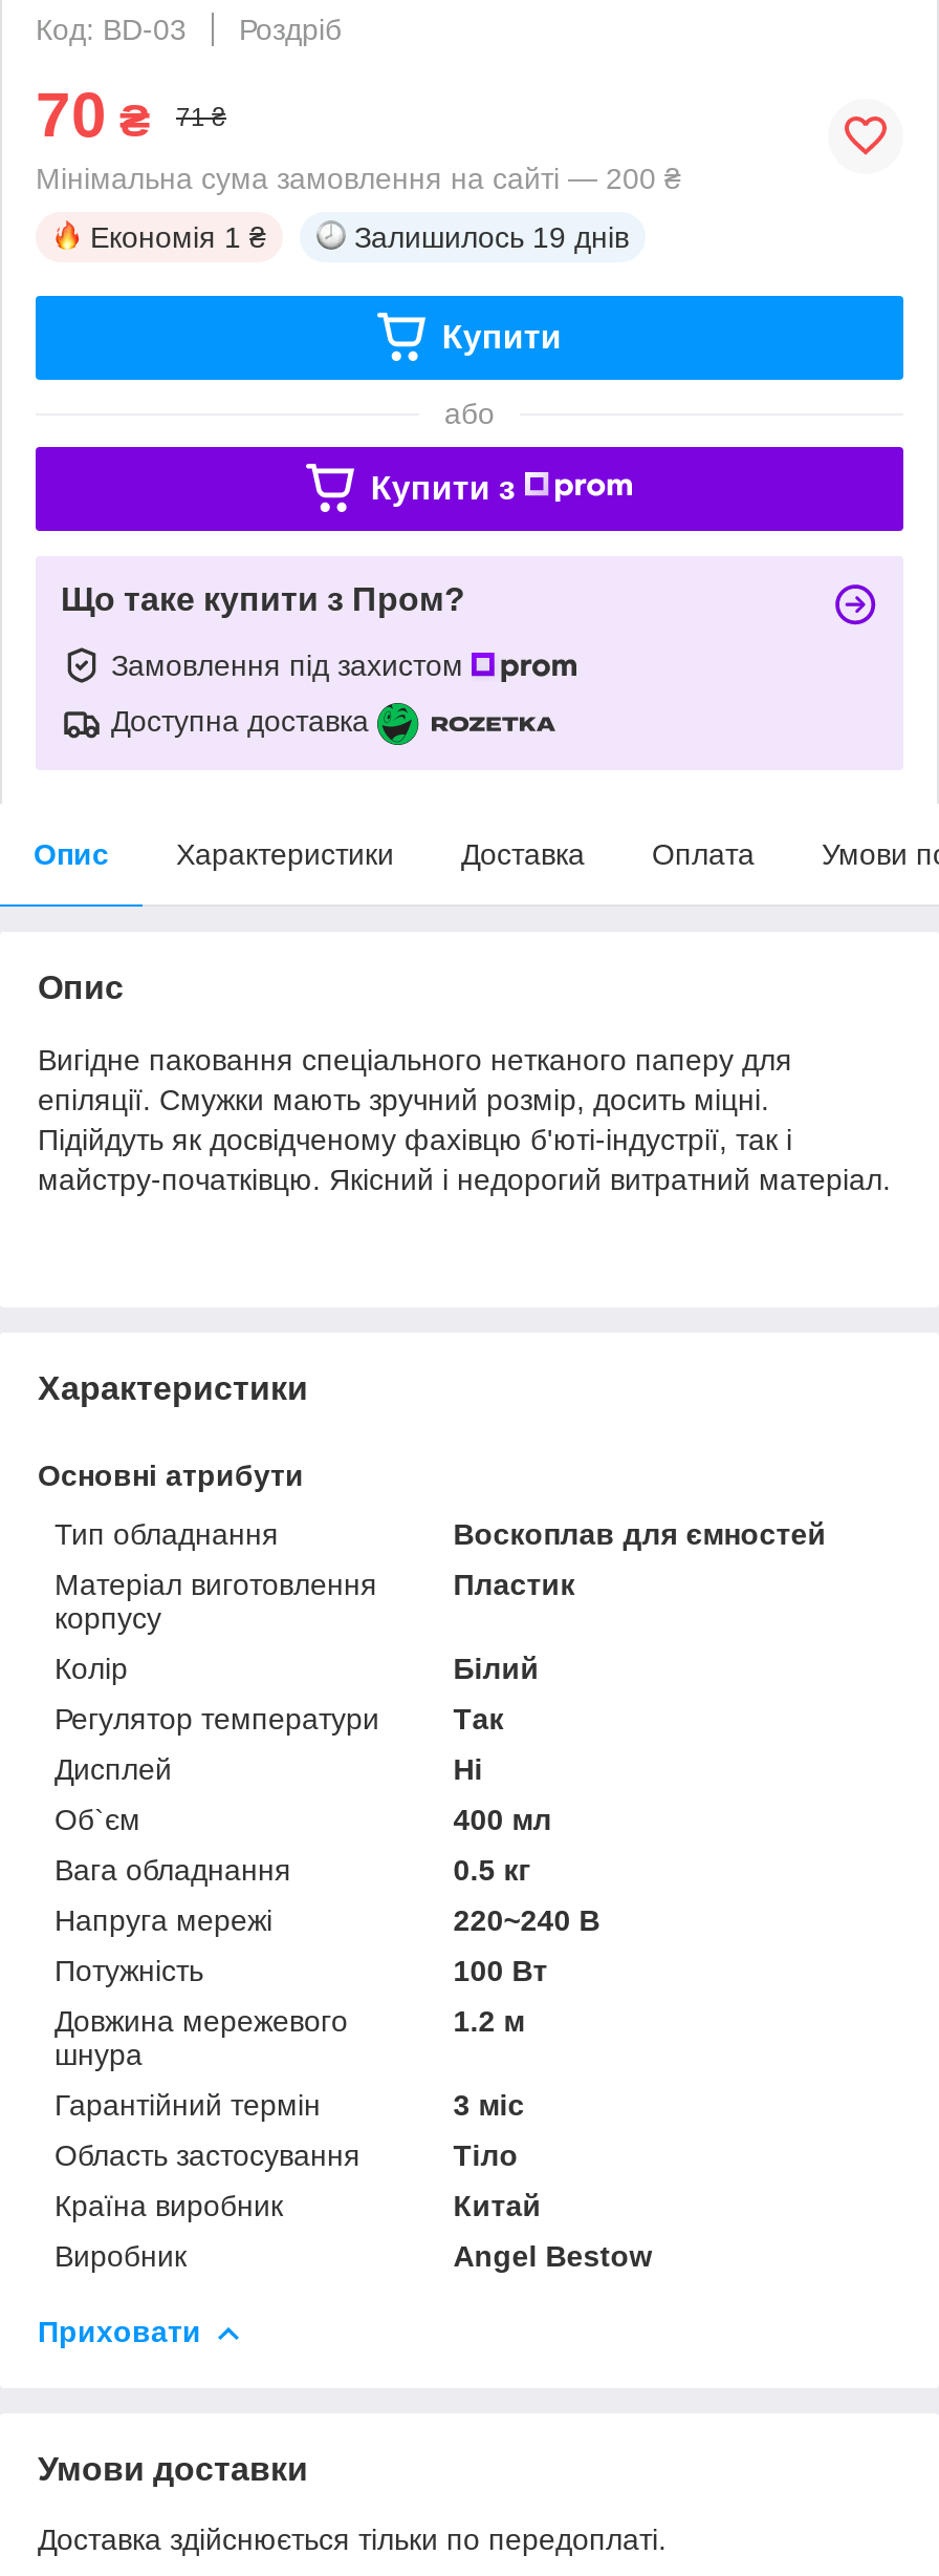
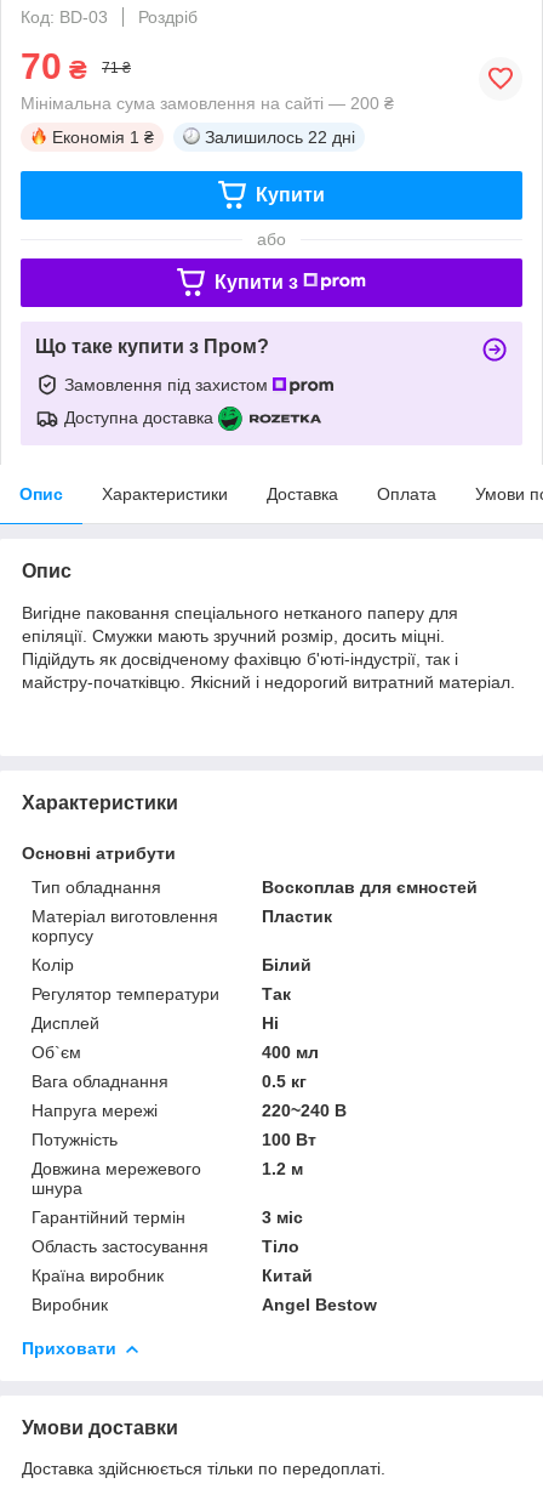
- Залишилось 19 днів
+ Залишилось 22 дні
